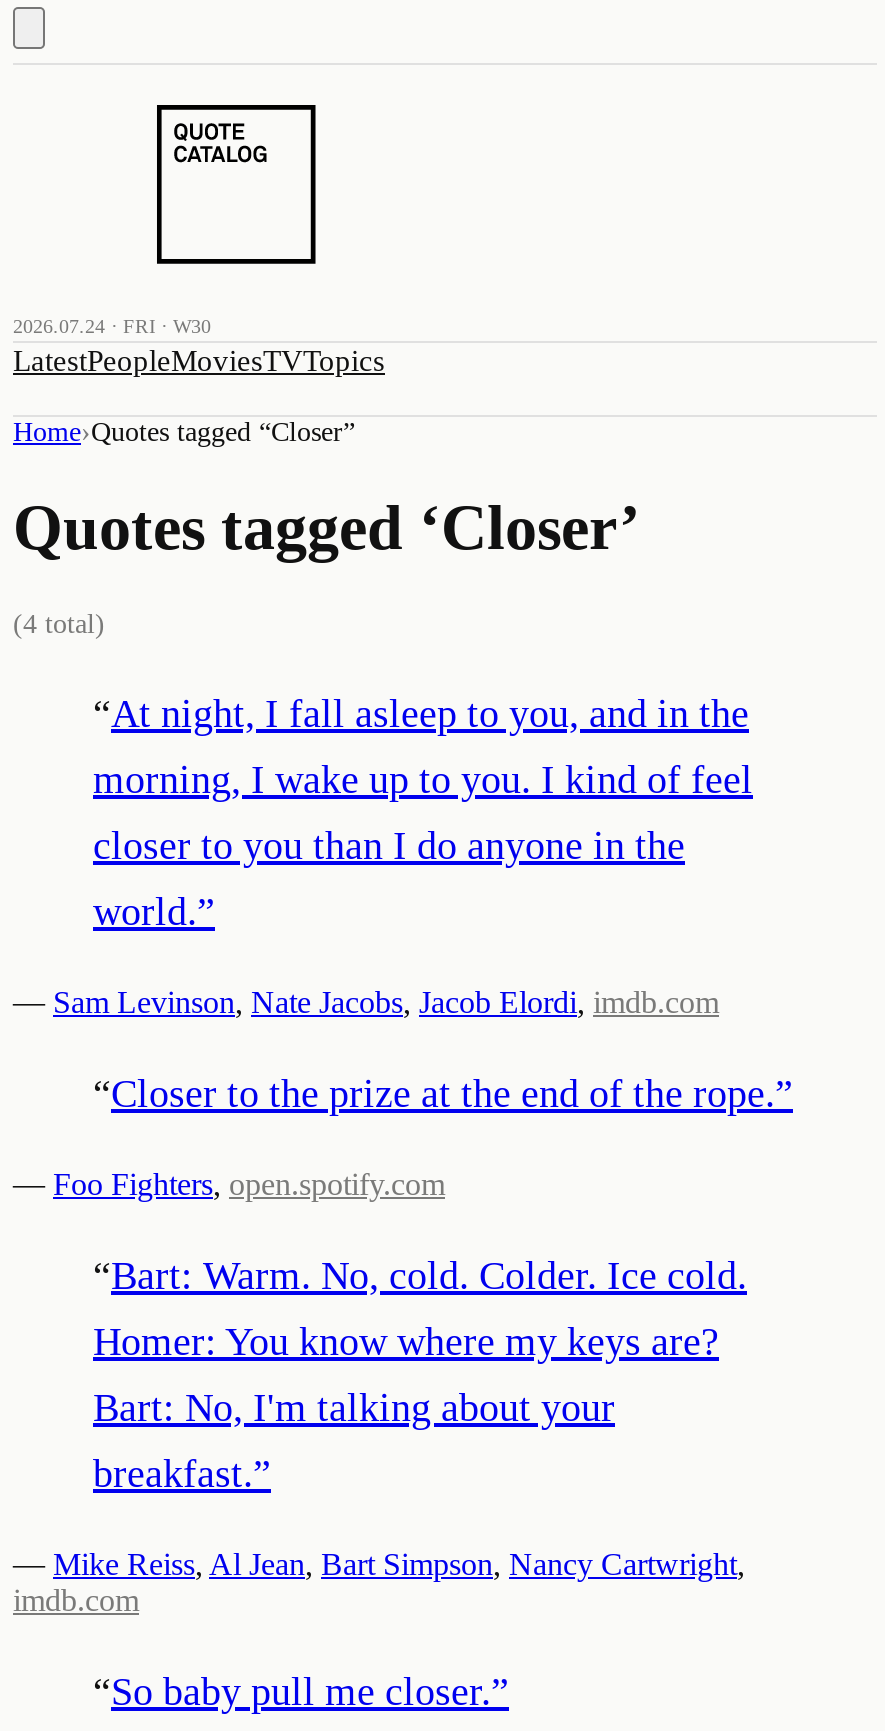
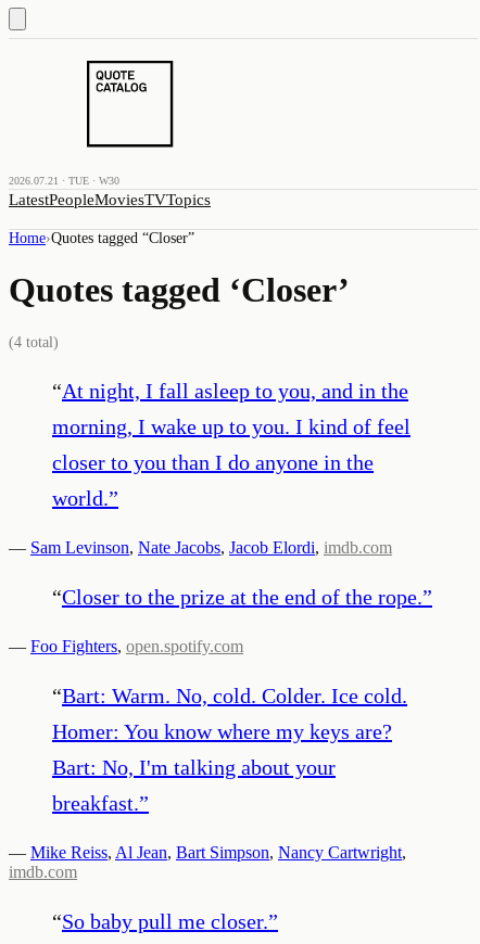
- 2026.07.24 · FRI · W30
+ 2026.07.21 · TUE · W30
